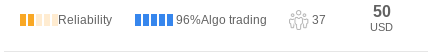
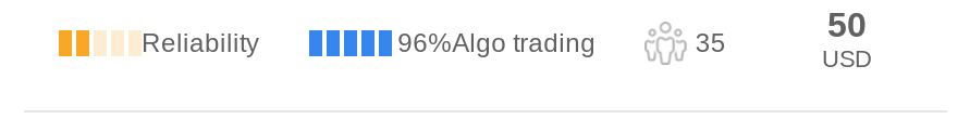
- 37
+ 35
